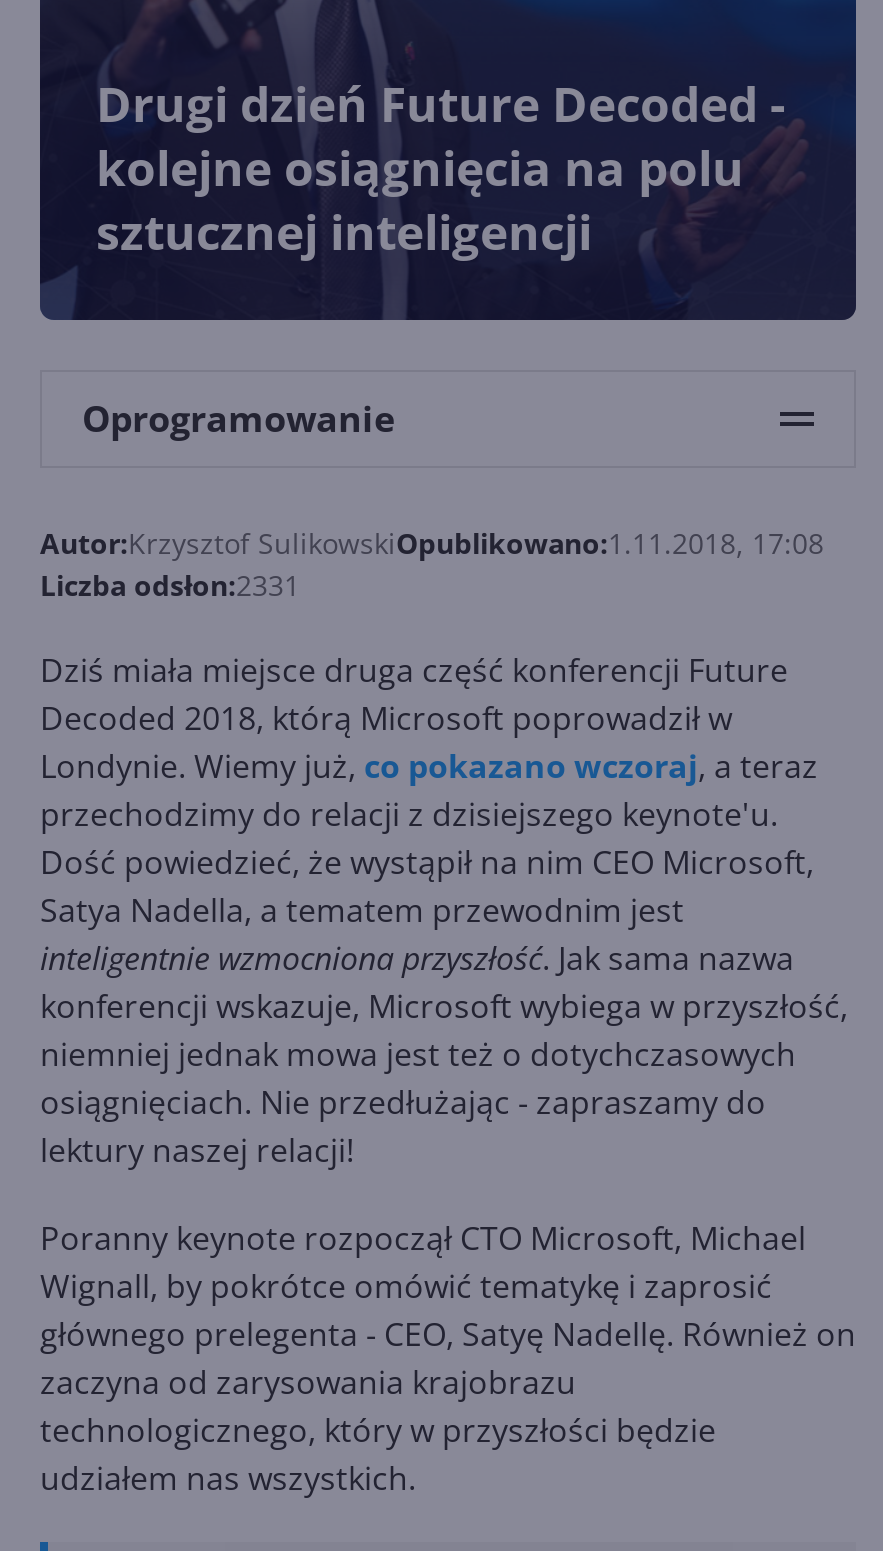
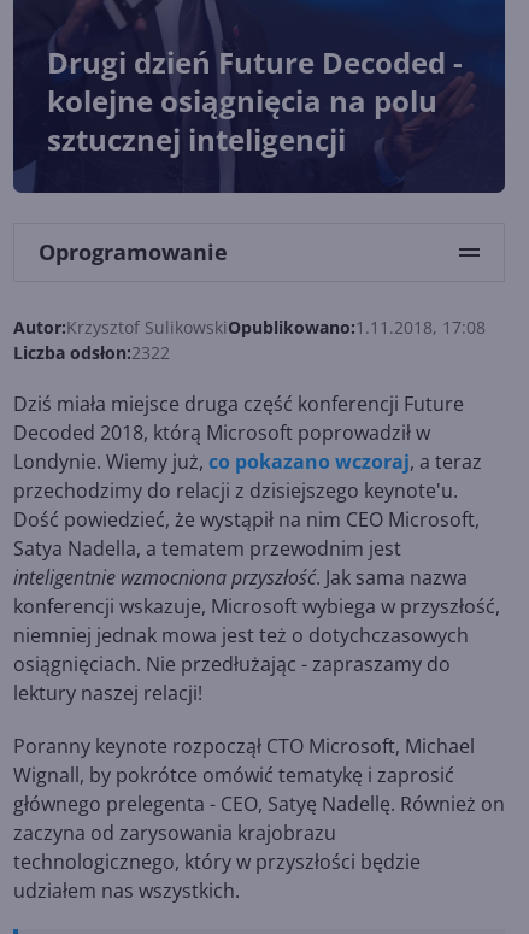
- Liczba odsłon:2331
+ Liczba odsłon:2322
